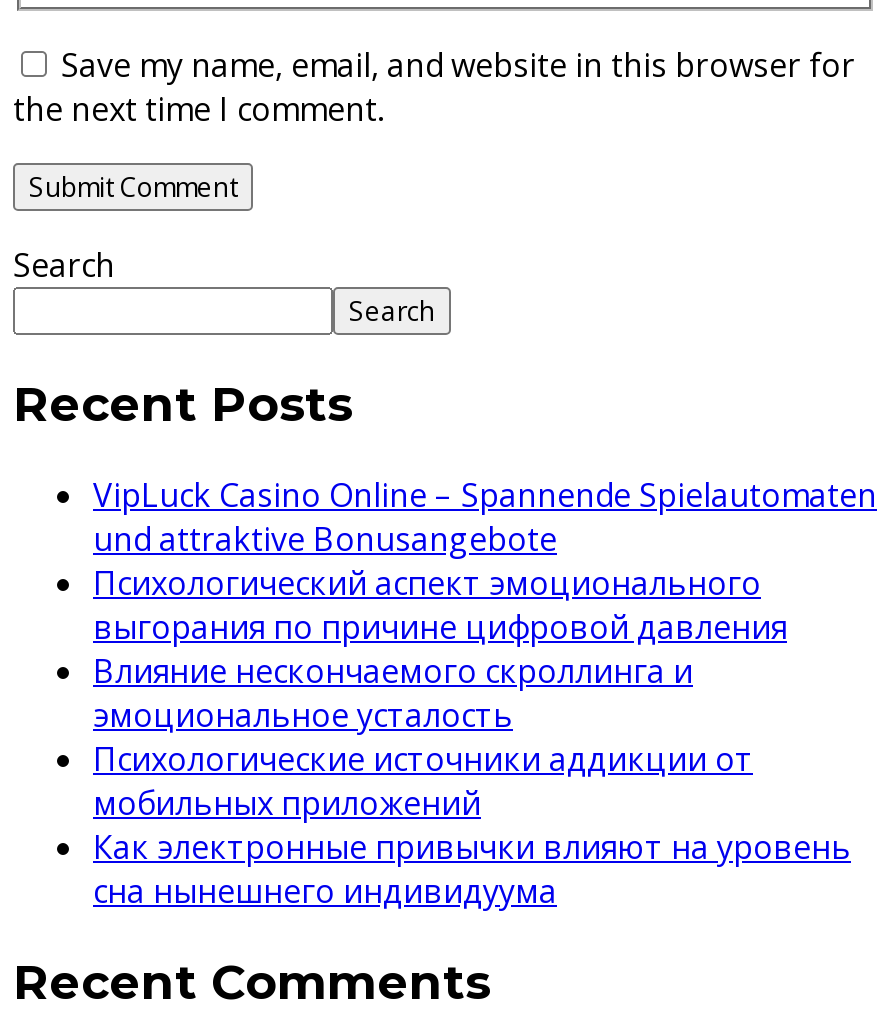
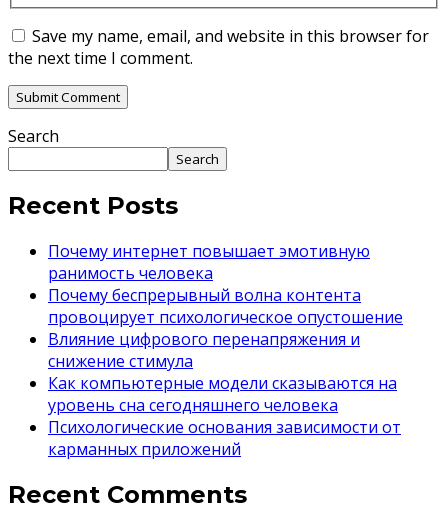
- VipLuck Casino Online – Spannende Spielautomaten
- und attraktive Bonusangebote
- Психологический аспект эмоционального
- выгорания по причине цифровой давления
- Влияние нескончаемого скроллинга и
- эмоциональное усталость
- Психологические источники аддикции от
- мобильных приложений
- Как электронные привычки влияют на уровень
- сна нынешнего индивидуума
+ Почему интернет повышает эмотивную
+ ранимость человека
+ Почему беспрерывный волна контента
+ провоцирует психологическое опустошение
+ Влияние цифрового перенапряжения и
+ снижение стимула
+ Как компьютерные модели сказываются на
+ уровень сна сегодняшнего человека
+ Психологические основания зависимости от
+ карманных приложений
